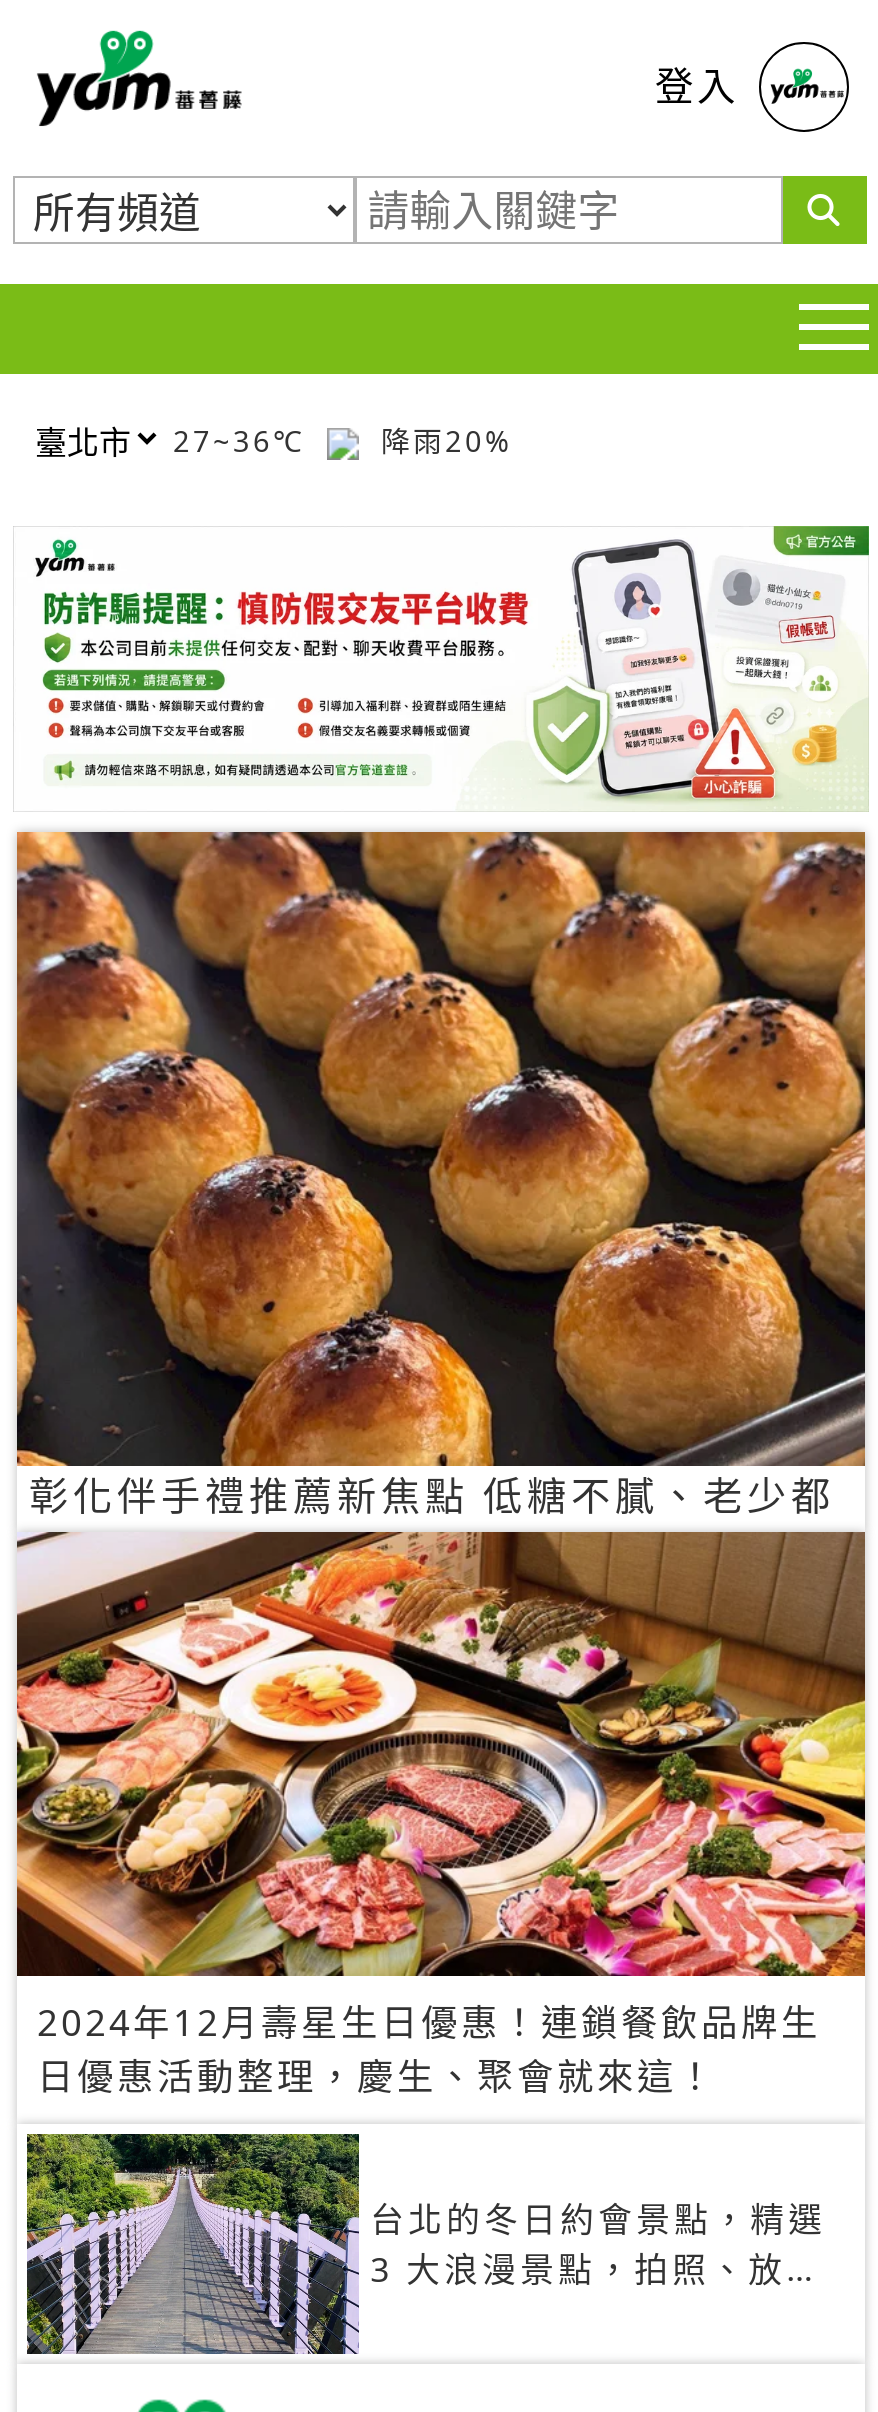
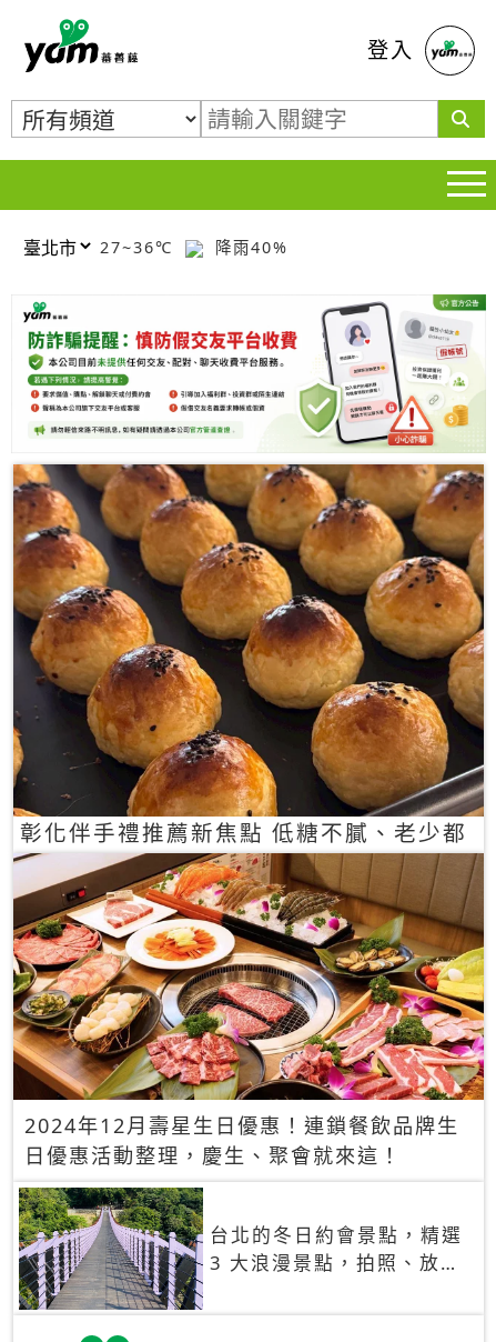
- 27~36℃ 降雨20%
+ 27~36℃ 降雨40%
